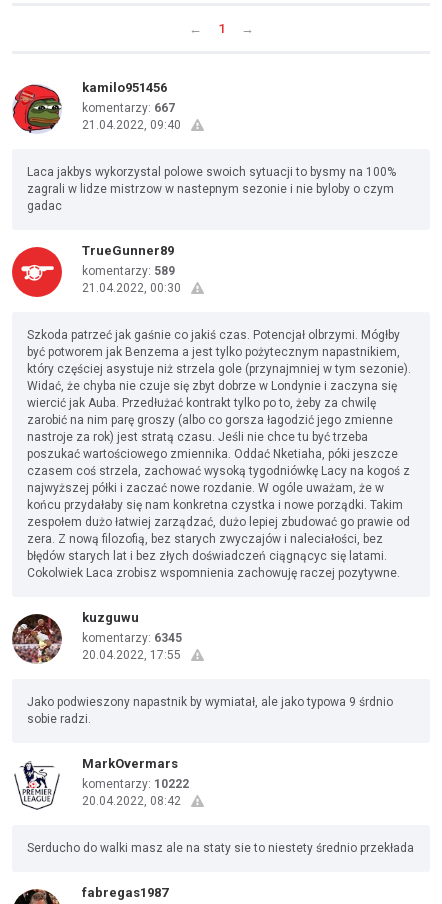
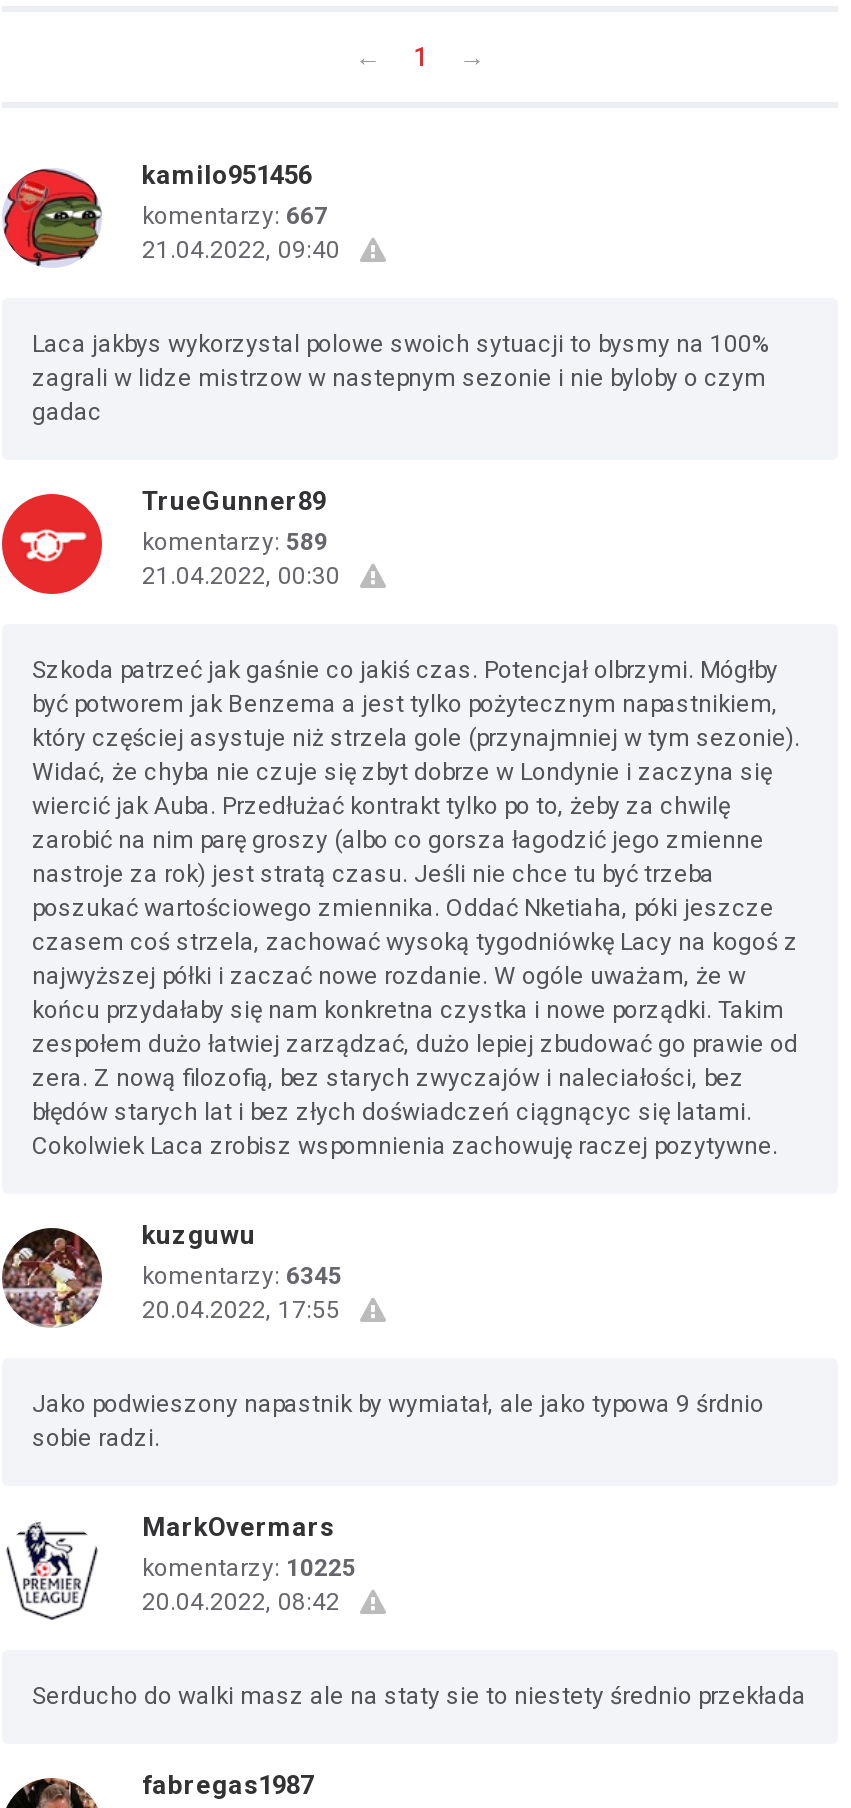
- komentarzy: 10222
+ komentarzy: 10225
